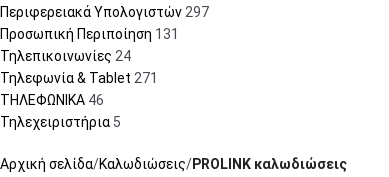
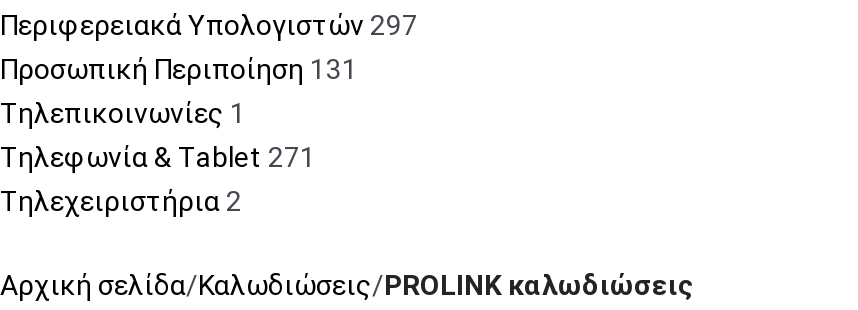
- Τηλεπικοινωνίες 24
+ Τηλεπικοινωνίες 1

- ΤΗΛΕΦΩΝΙΚΑ 46
- Τηλεχειριστήρια 5
+ Τηλεχειριστήρια 2
